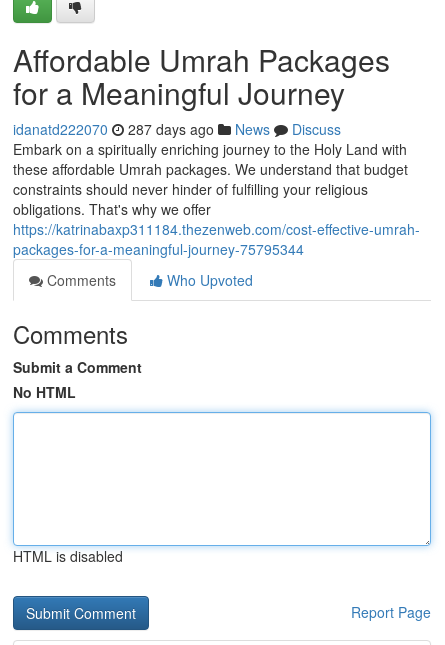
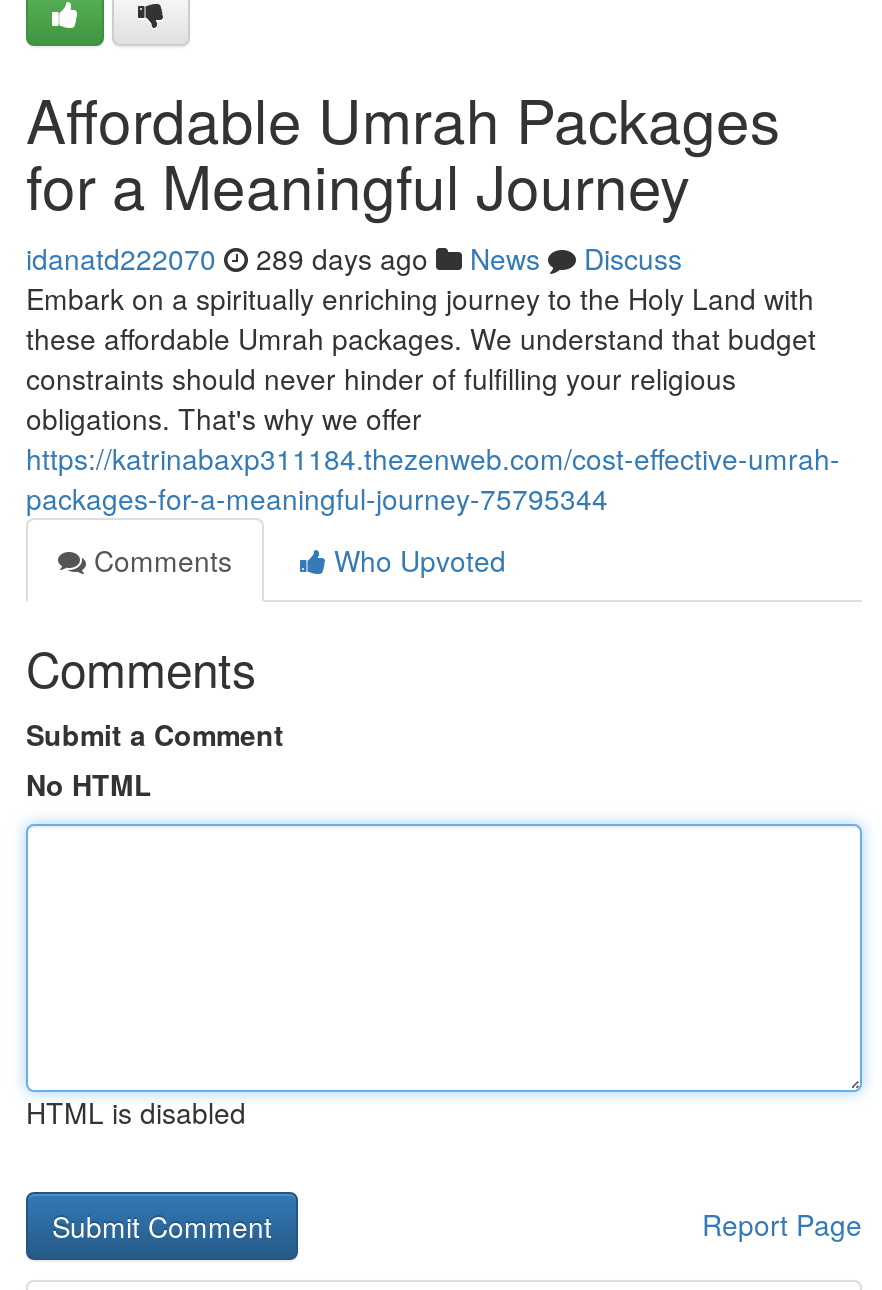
- idanatd222070 287 days ago News Discuss
+ idanatd222070 289 days ago News Discuss
